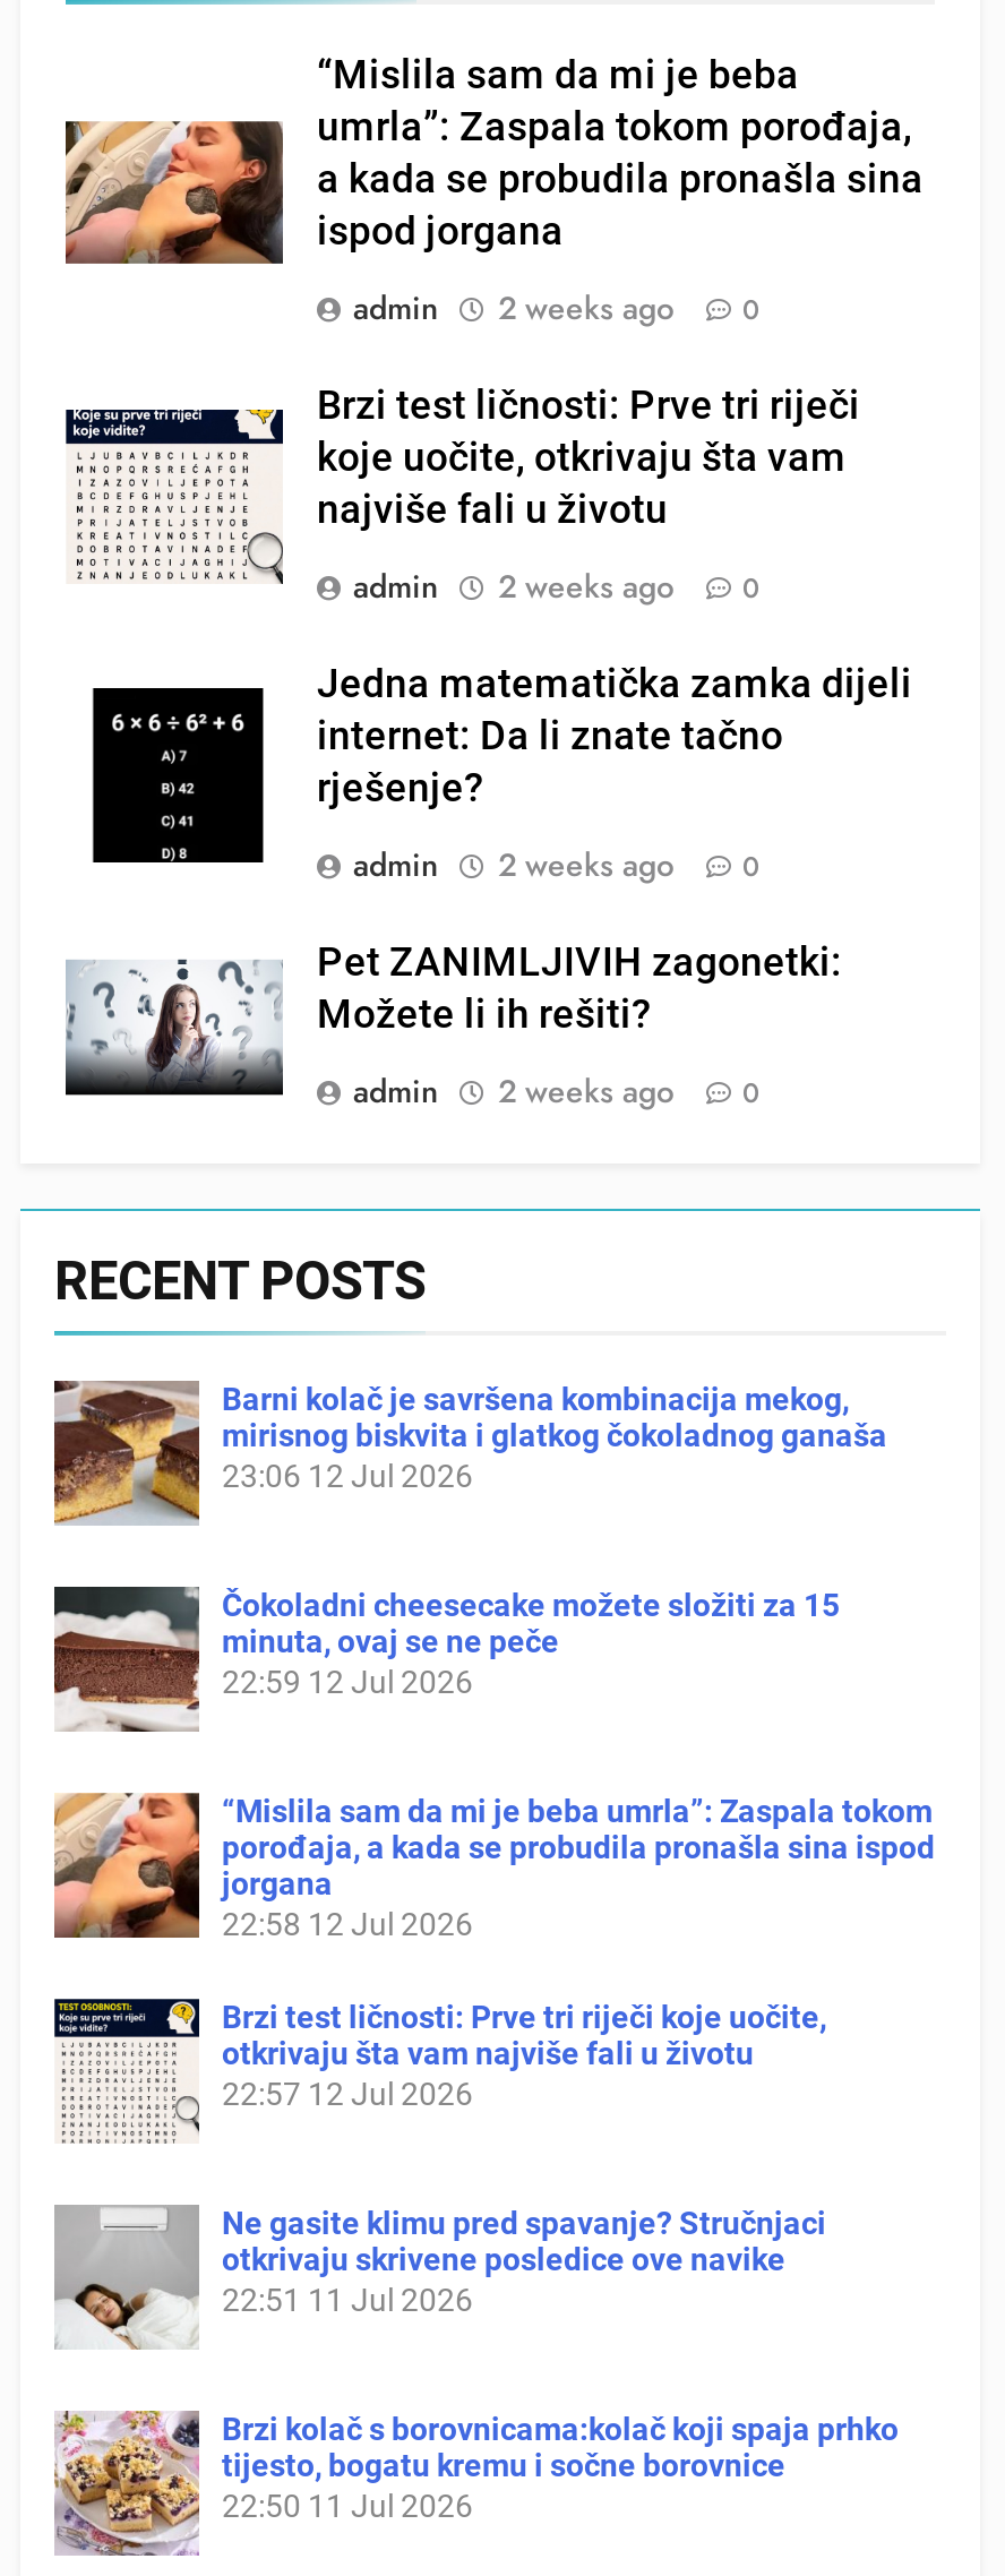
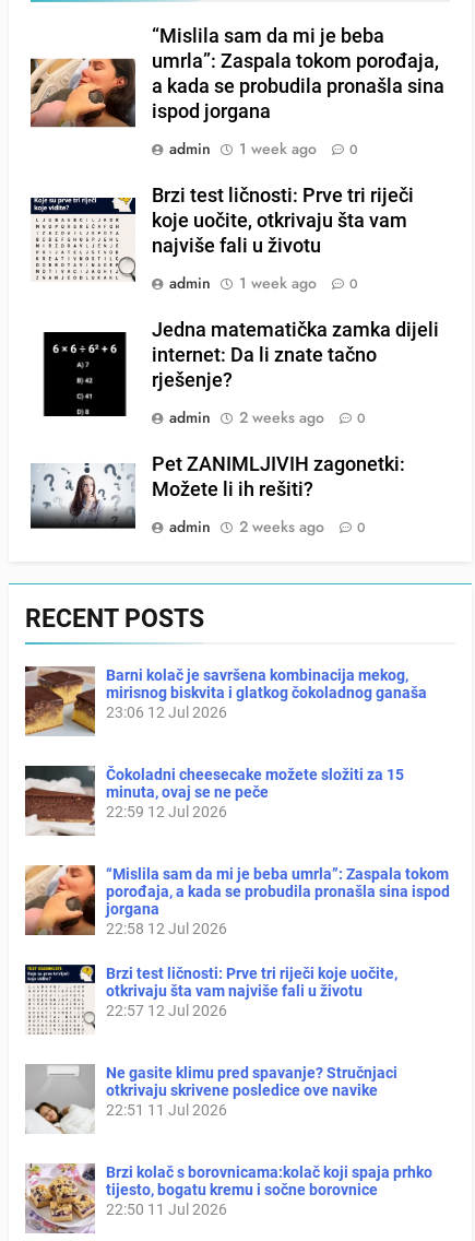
- admin 2 weeks ago 0
+ admin 1 week ago 0

- admin 2 weeks ago 0
+ admin 1 week ago 0
